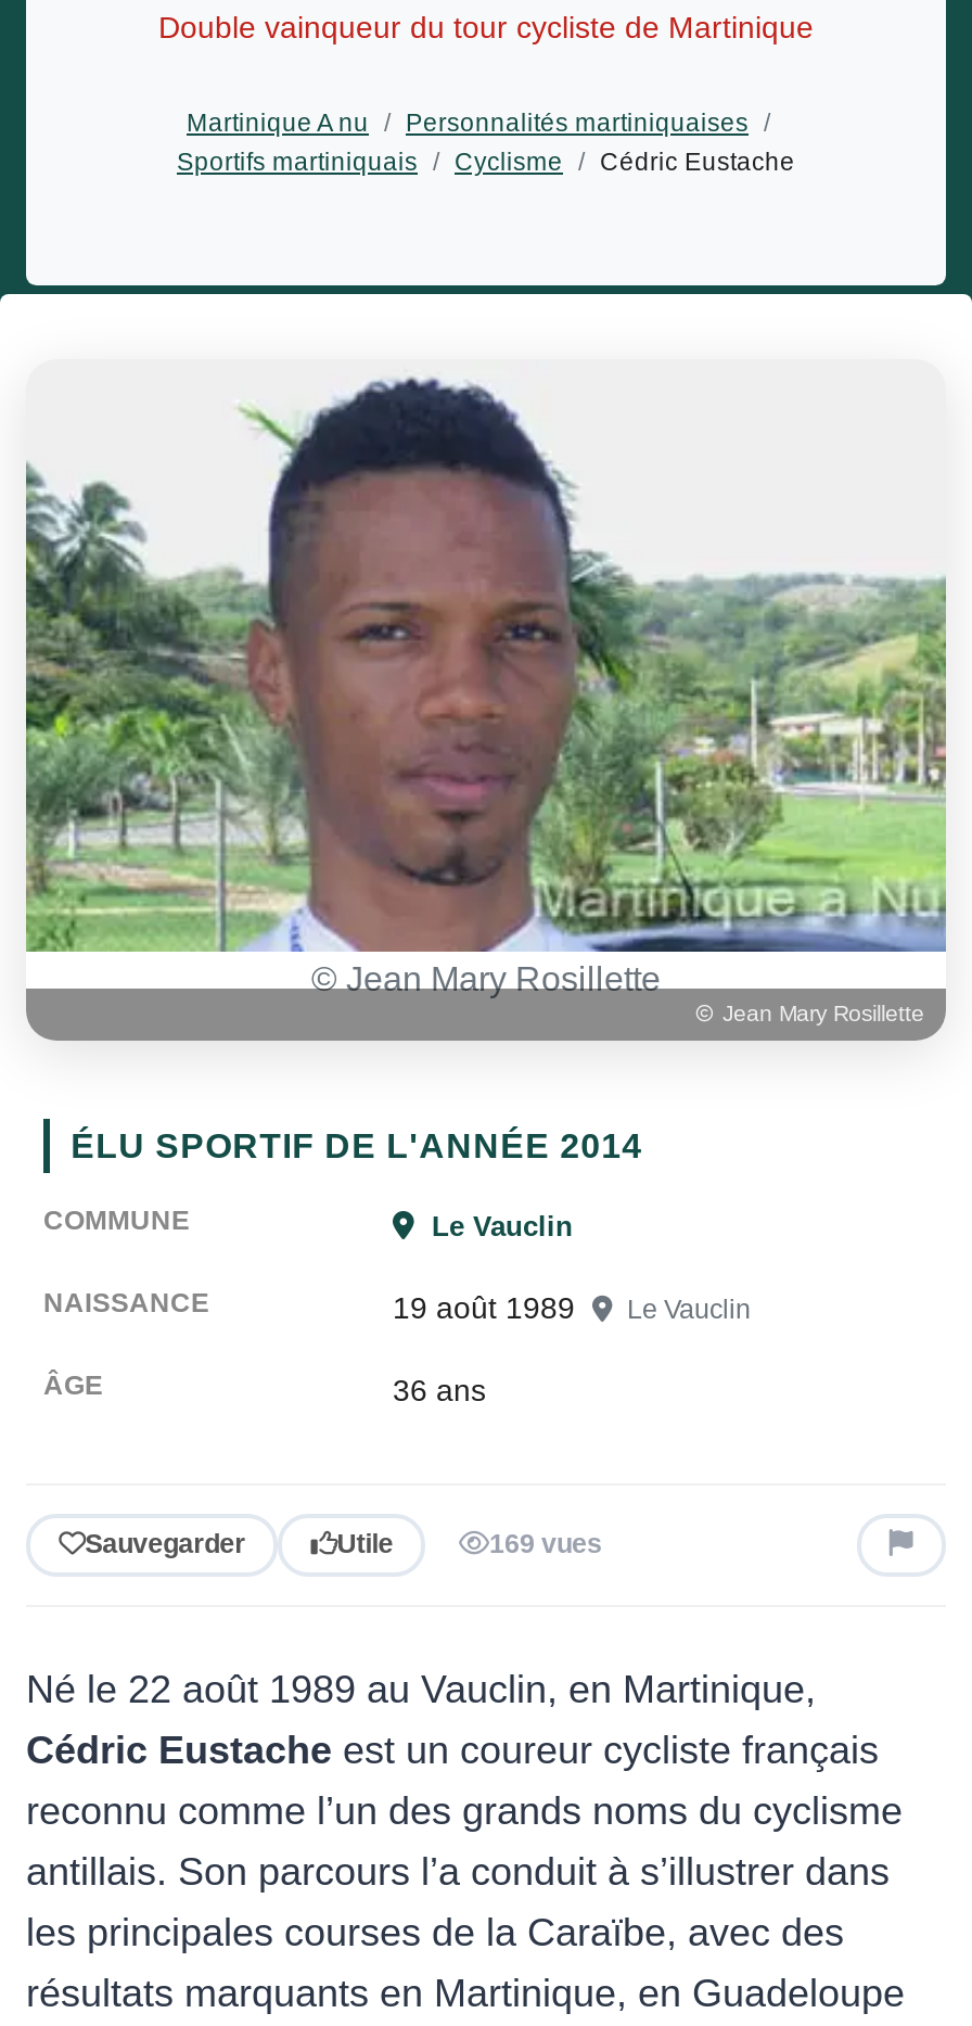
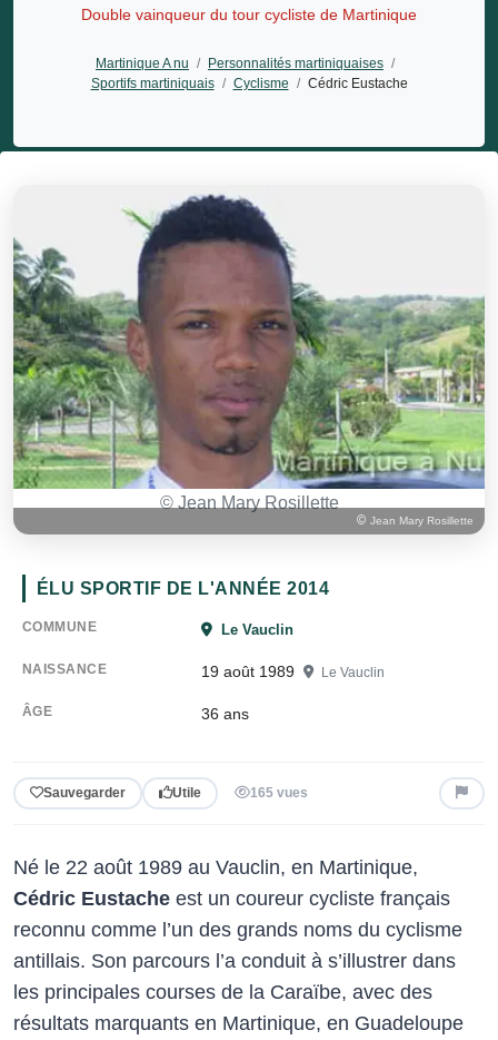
- 169 vues
+ 165 vues
